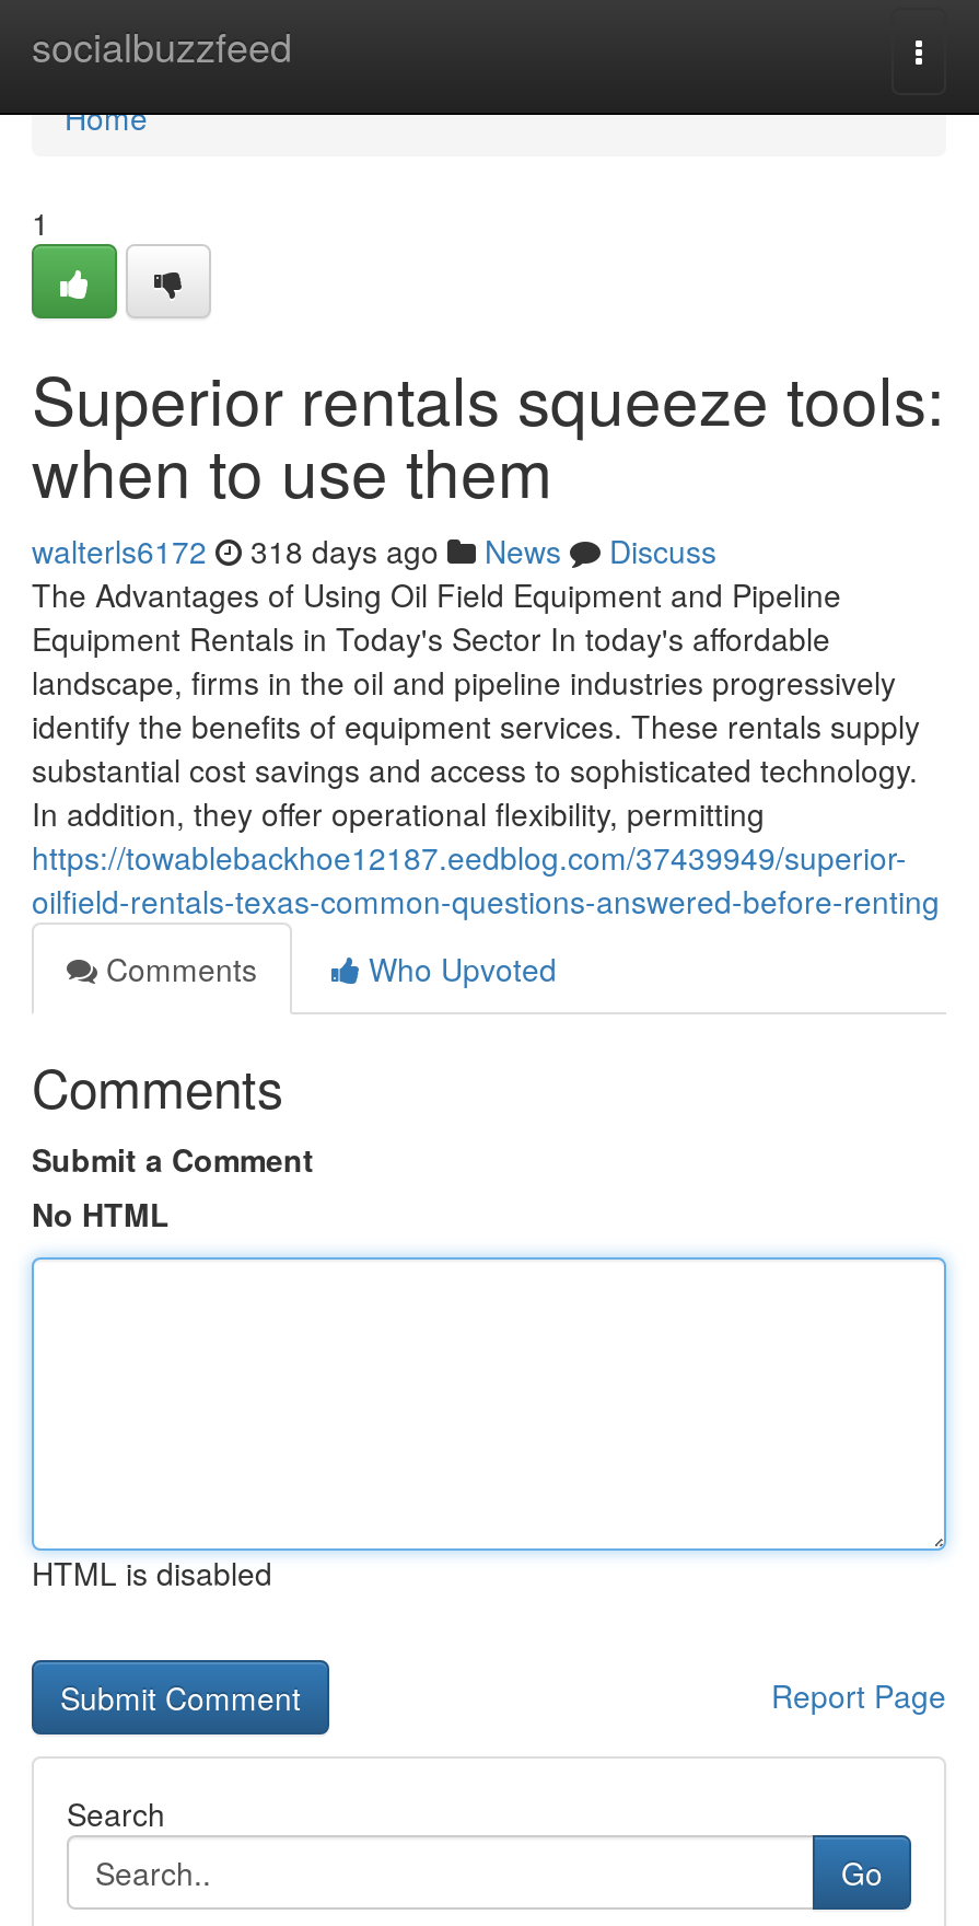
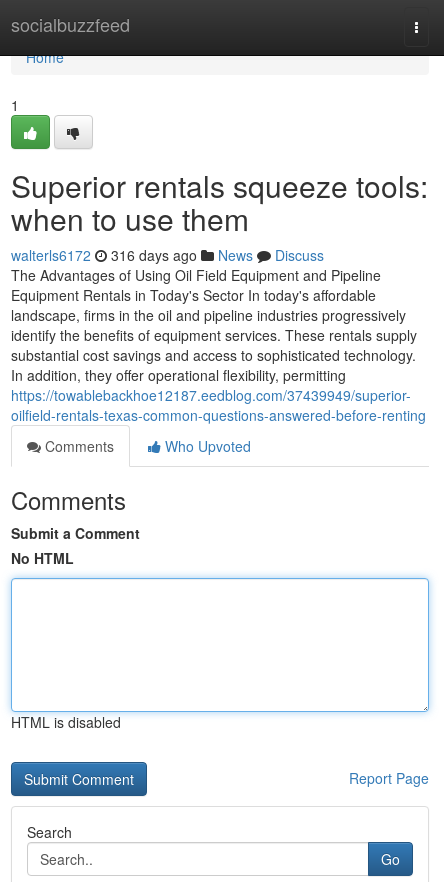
- walterls6172 318 days ago News Discuss
+ walterls6172 316 days ago News Discuss
